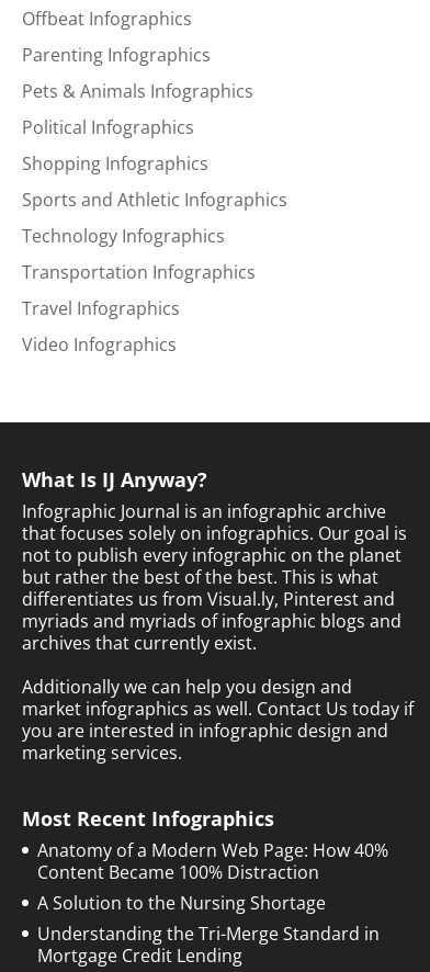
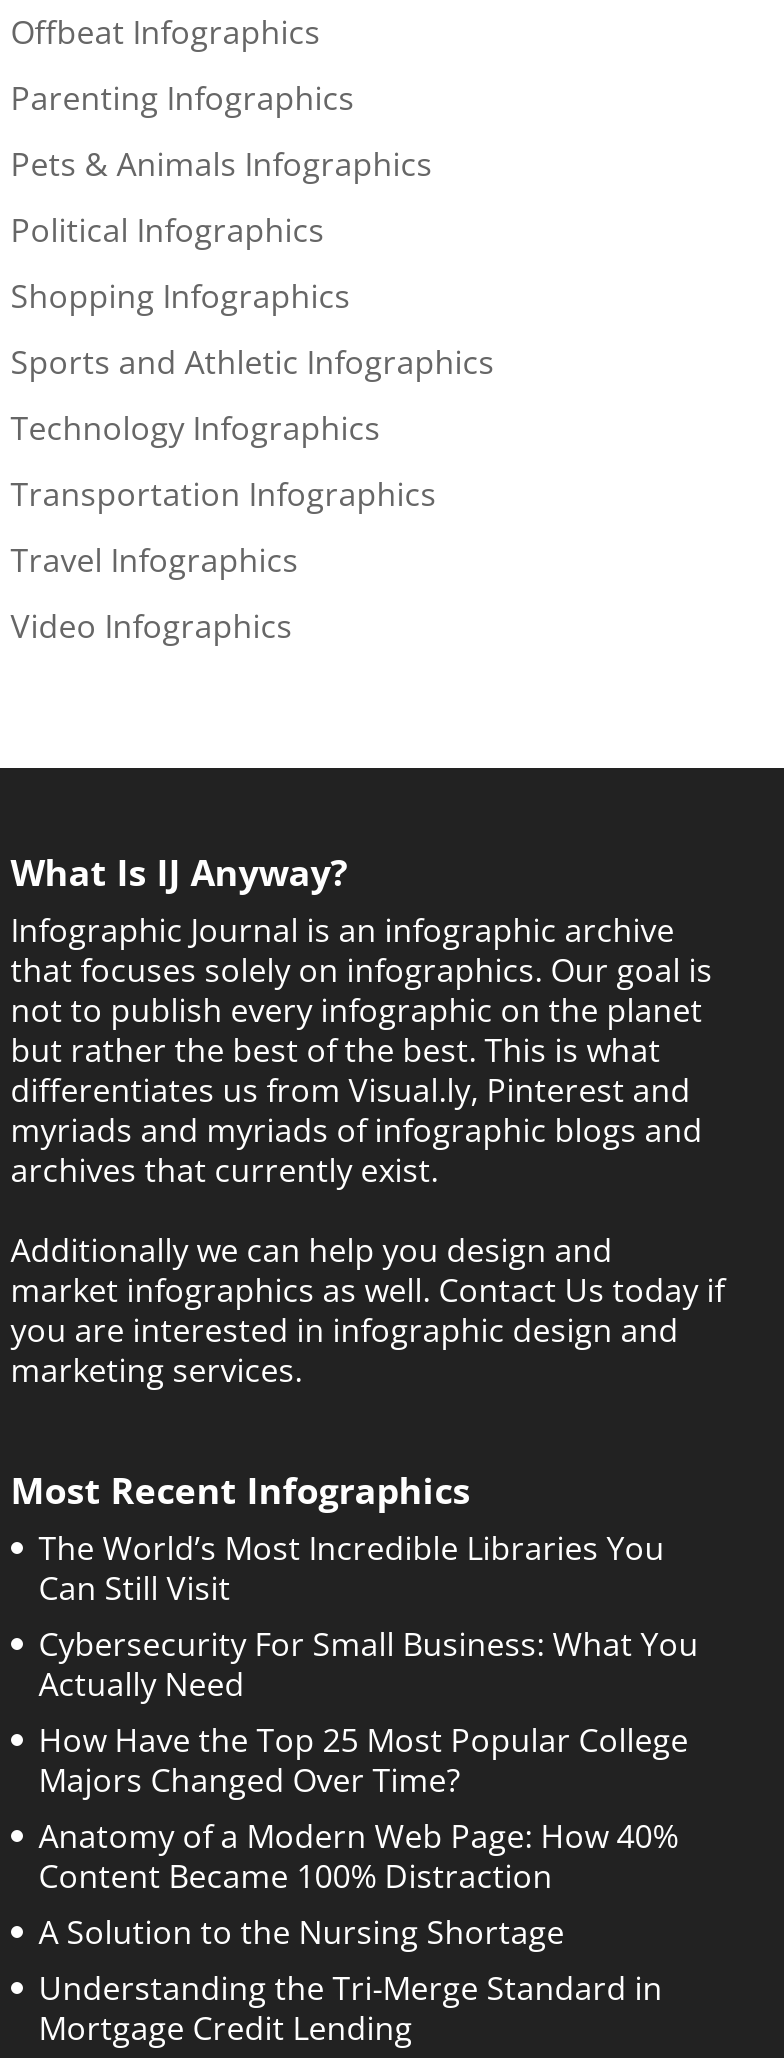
+ The World’s Most Incredible Libraries You
+ Can Still Visit
+ Cybersecurity For Small Business: What You
+ Actually Need
+ How Have the Top 25 Most Popular College
+ Majors Changed Over Time?
